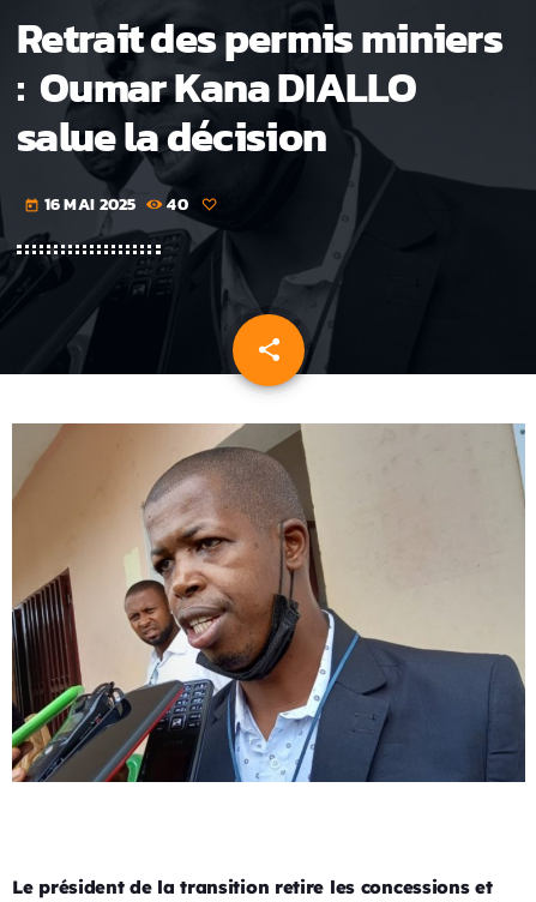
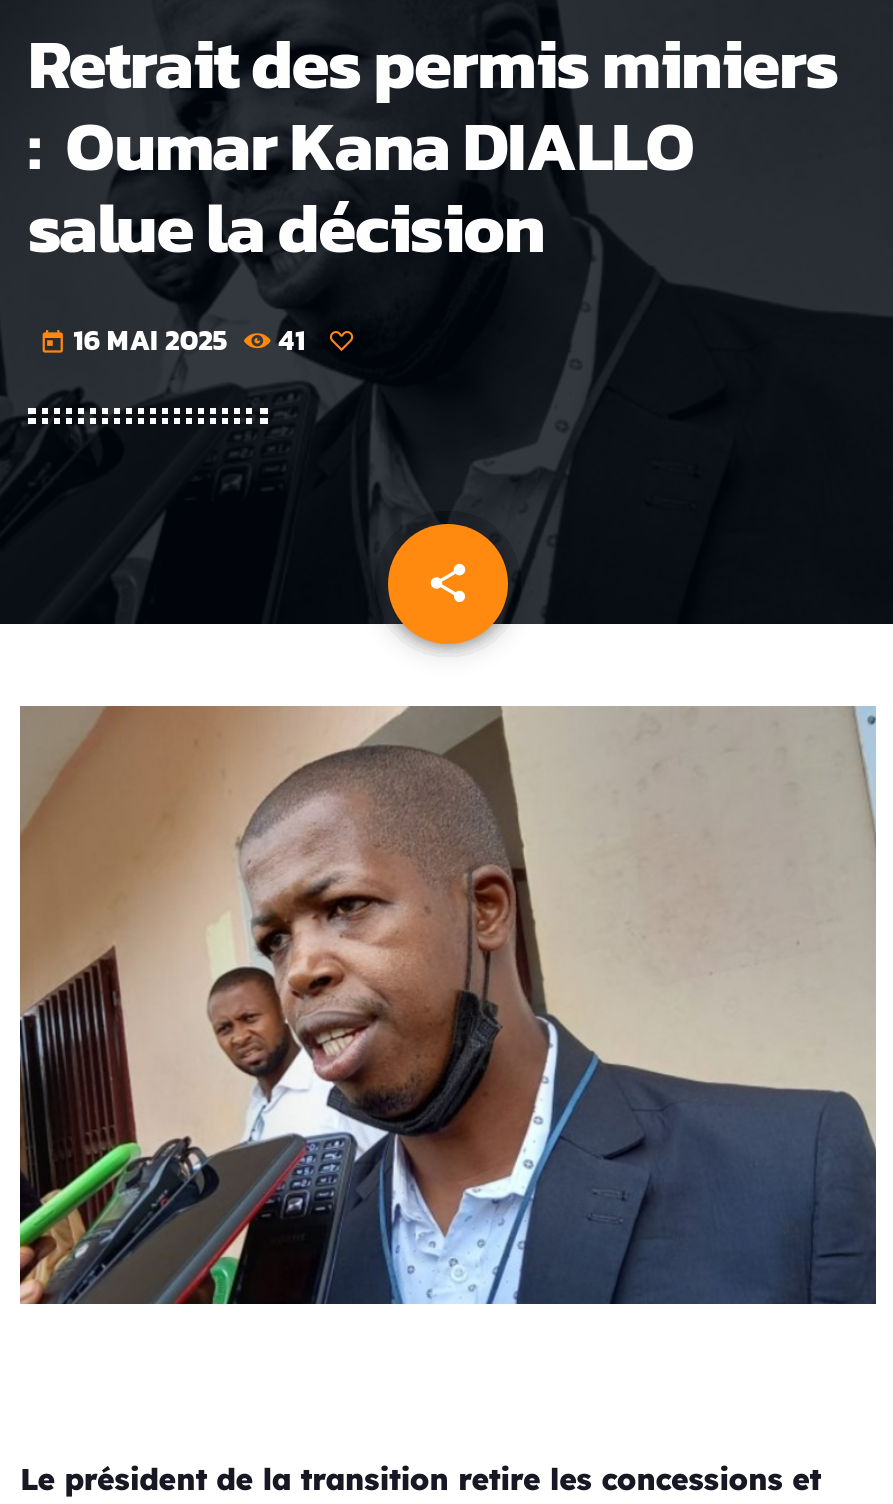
- 40
+ 41
